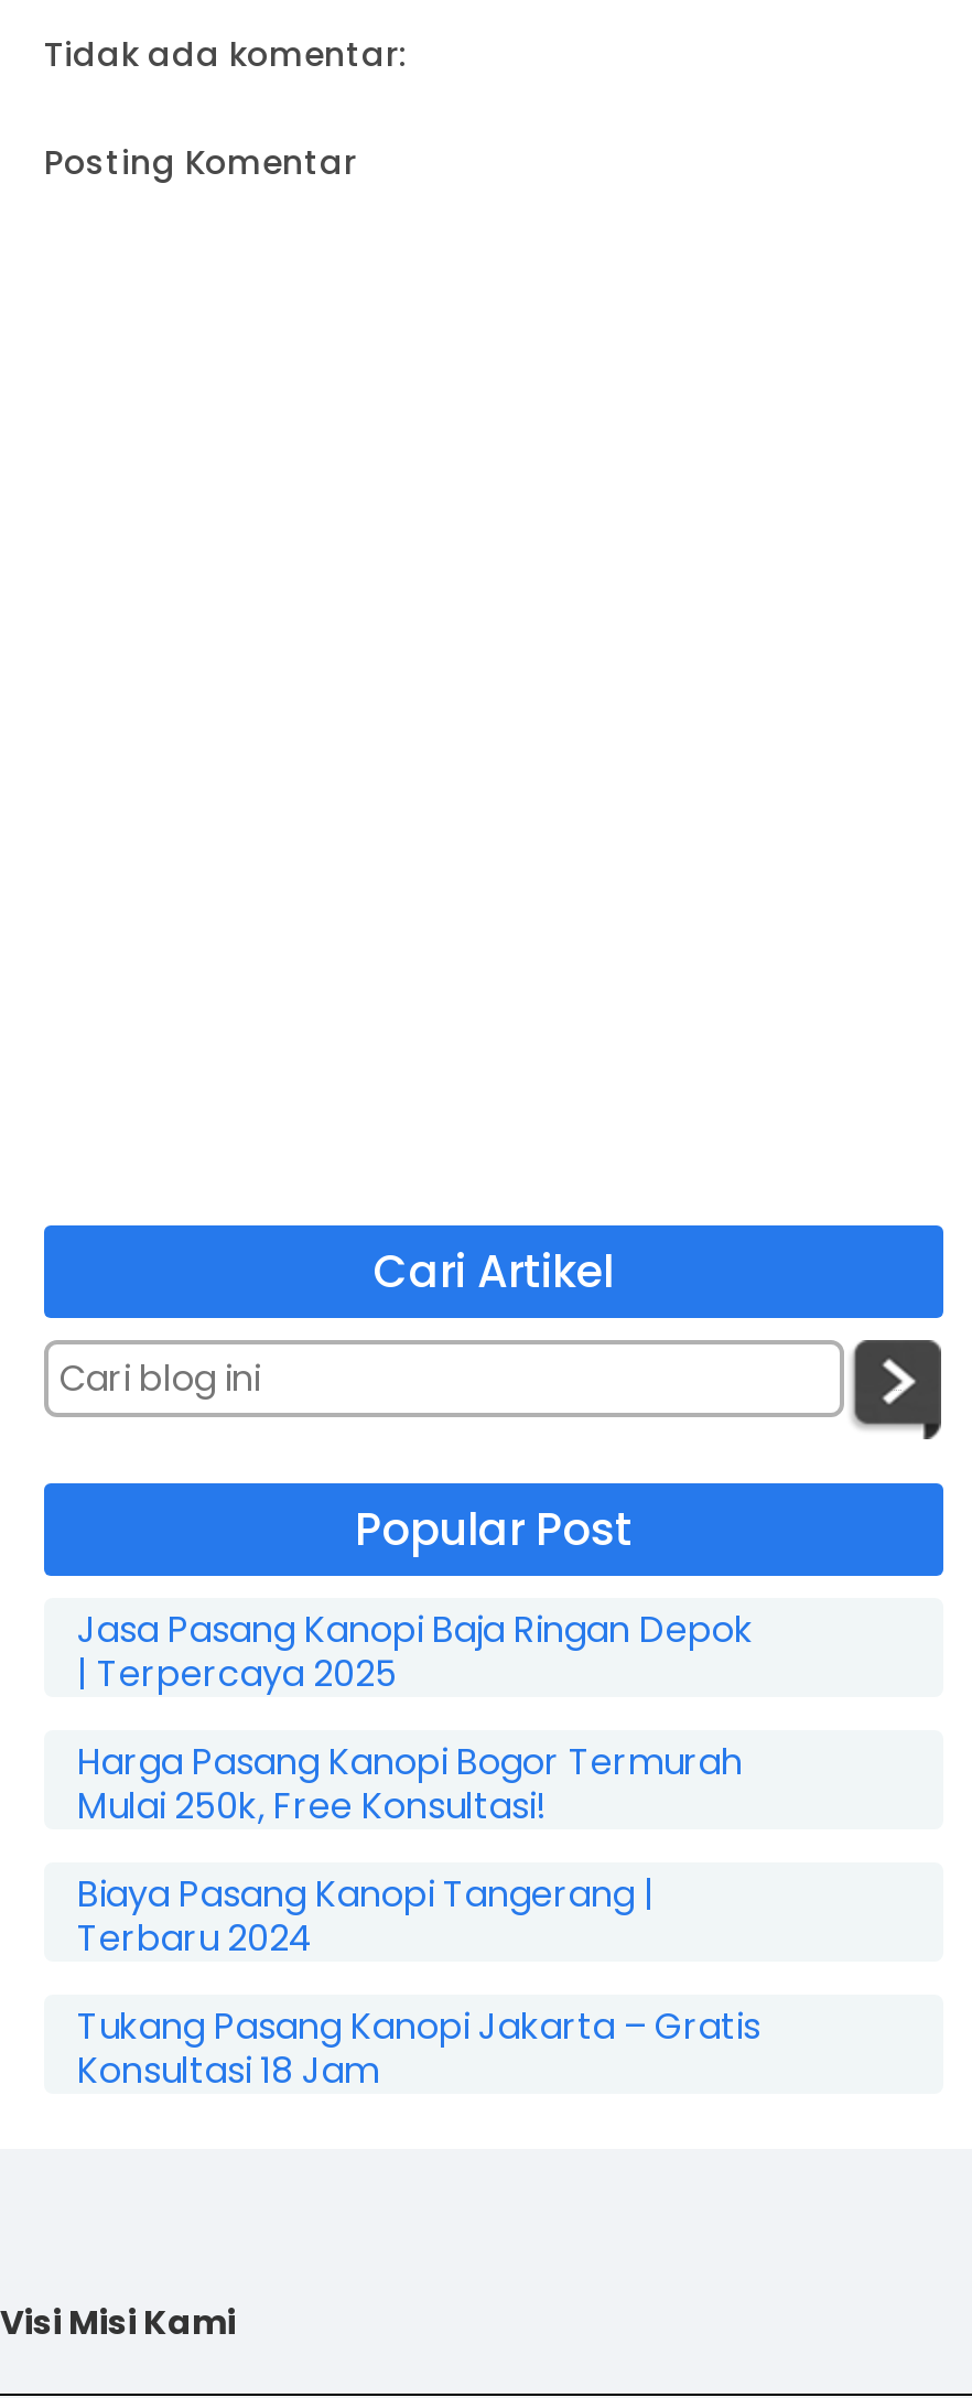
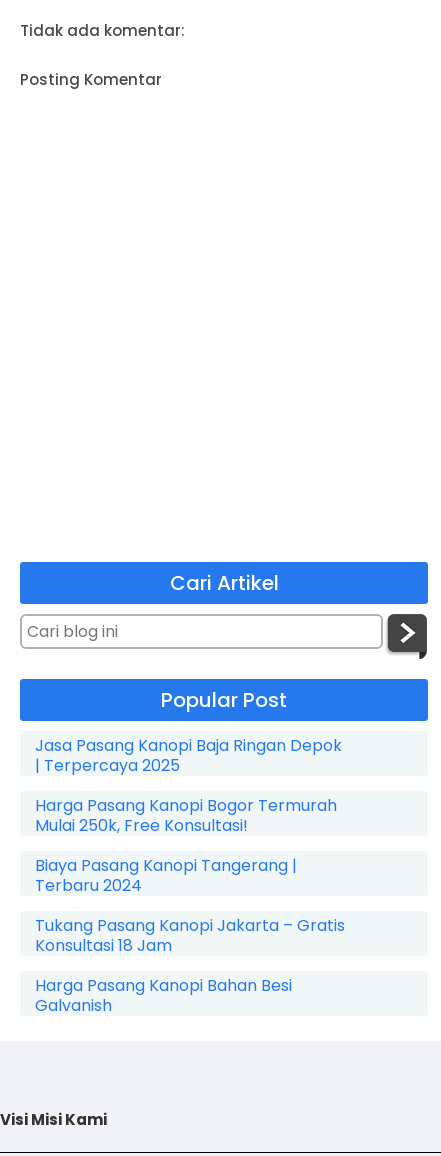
+ Harga Pasang Kanopi Bahan Besi
+ Galvanish
